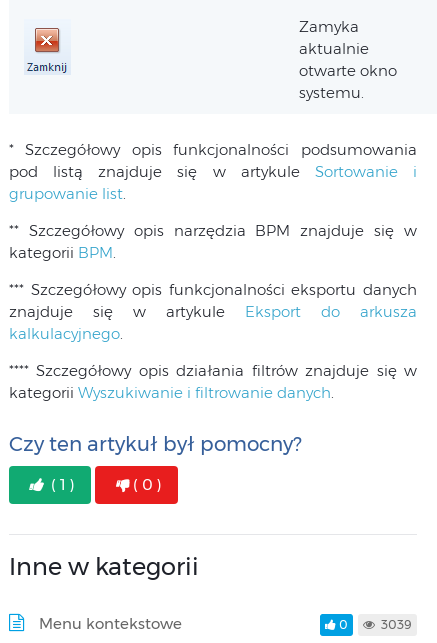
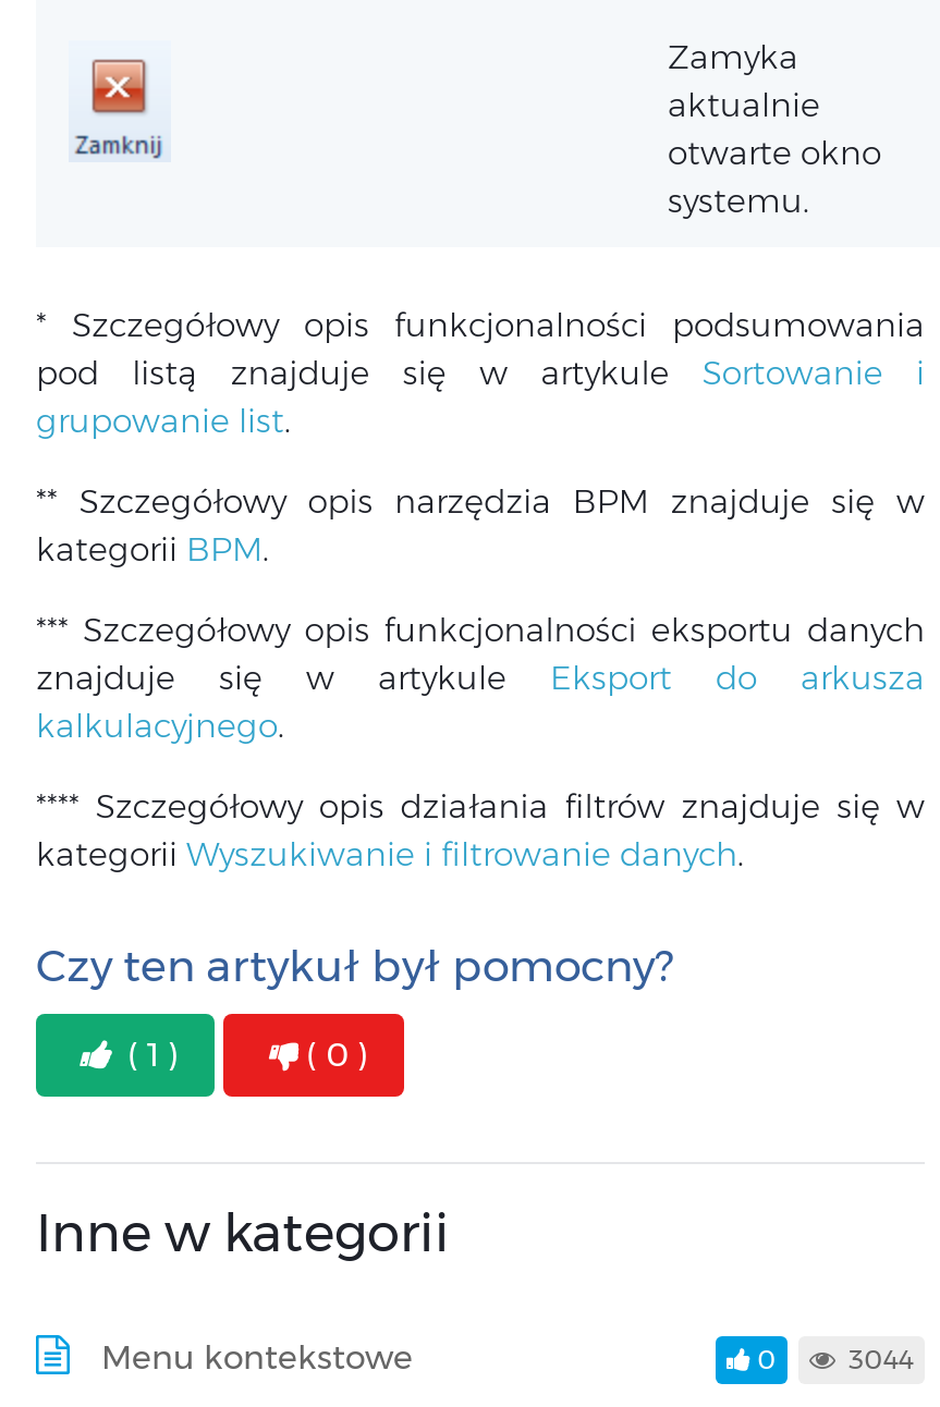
- 3039
+ 3044
